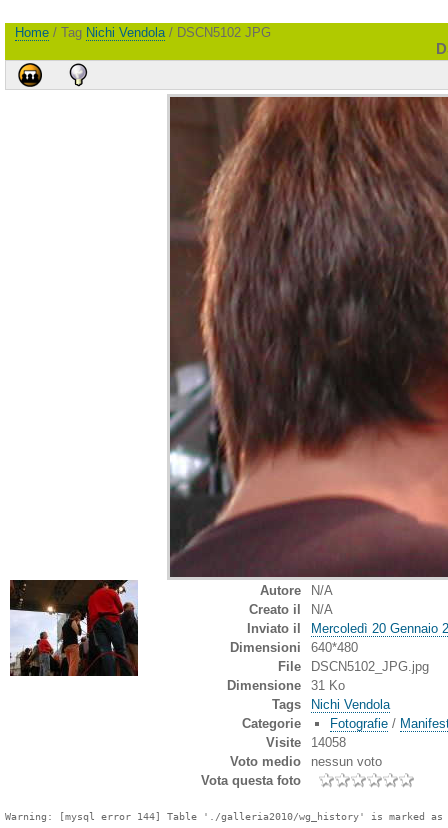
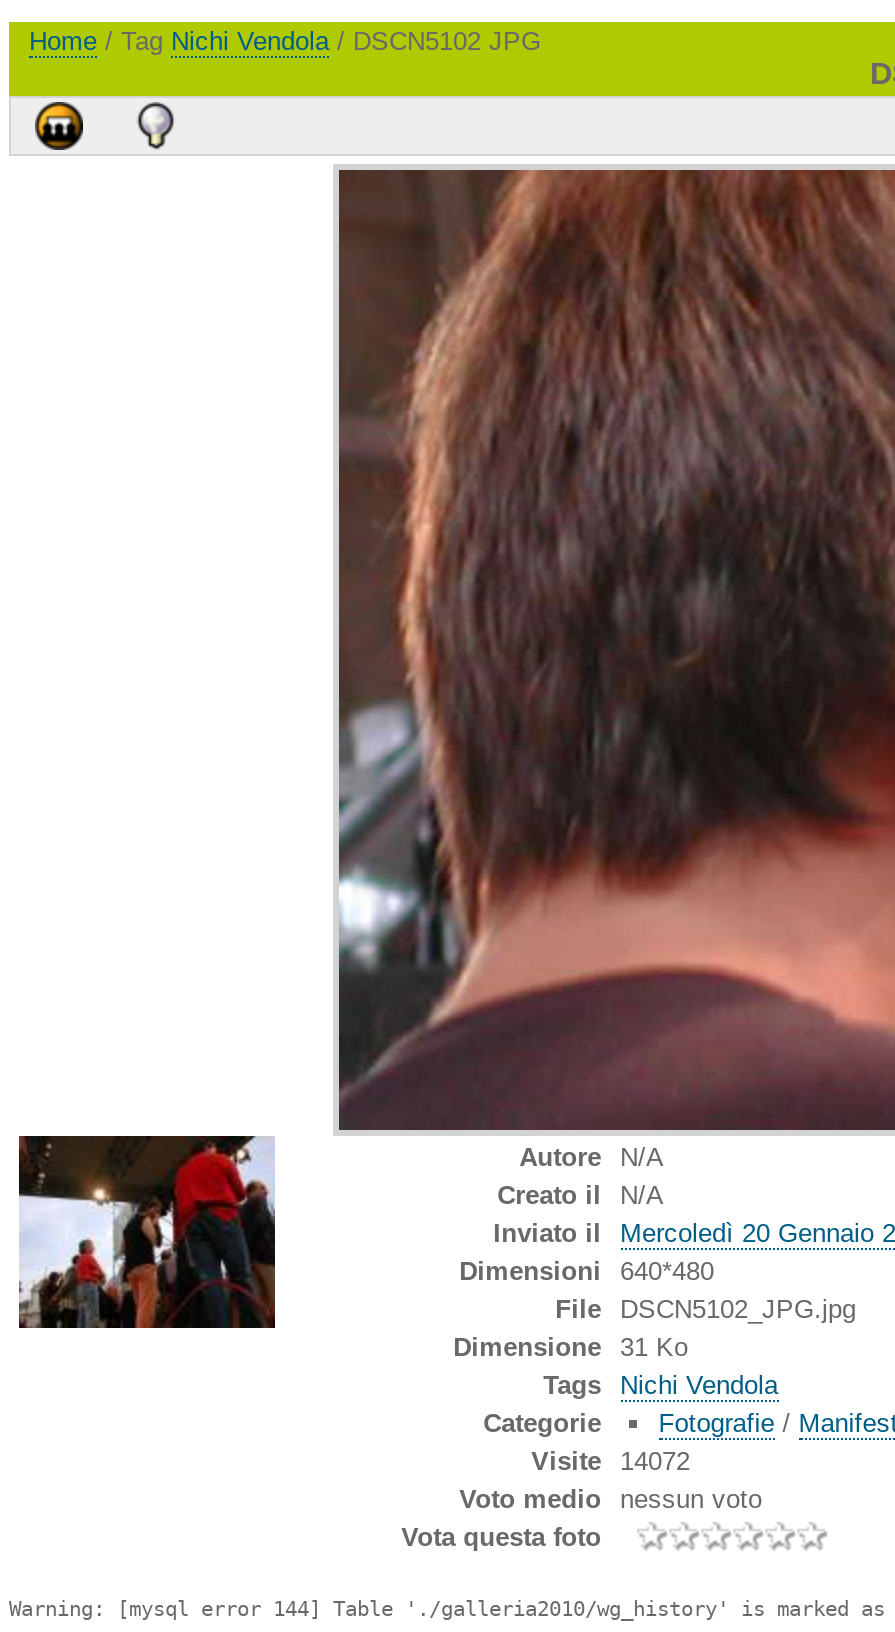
- Visite 14058
+ Visite 14072
